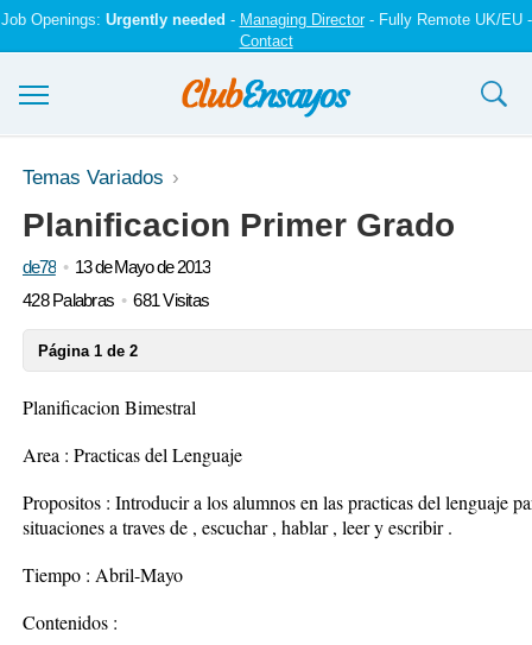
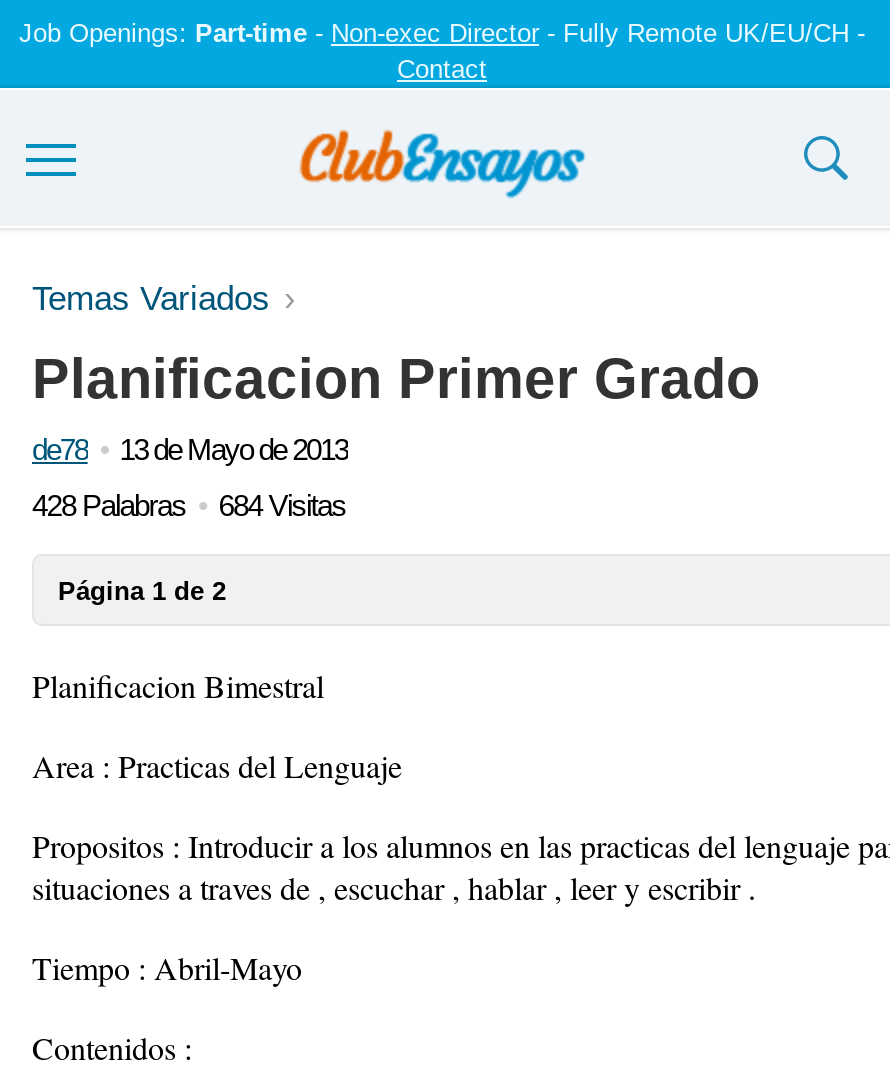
- Job Openings: Urgently needed - Managing Director - Fully Remote UK/EU -
+ Job Openings: Part-time - Non-exec Director - Fully Remote UK/EU/CH -

- 428 Palabras 681 Visitas
+ 428 Palabras 684 Visitas
